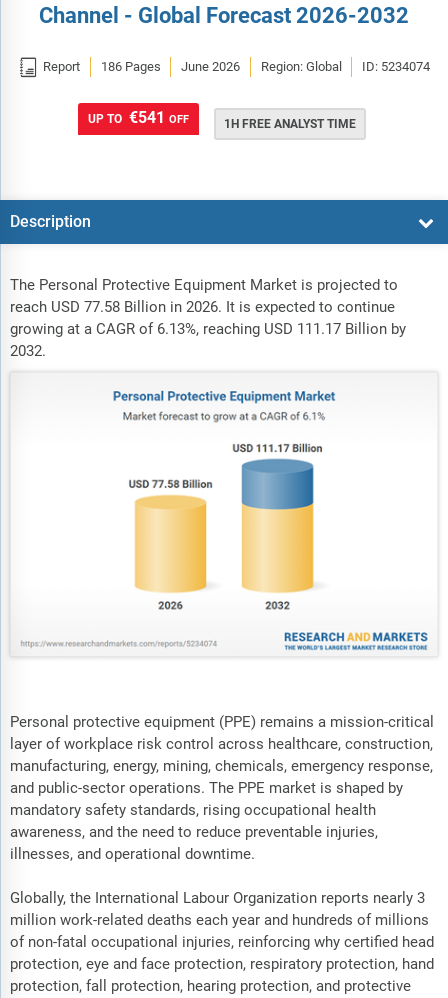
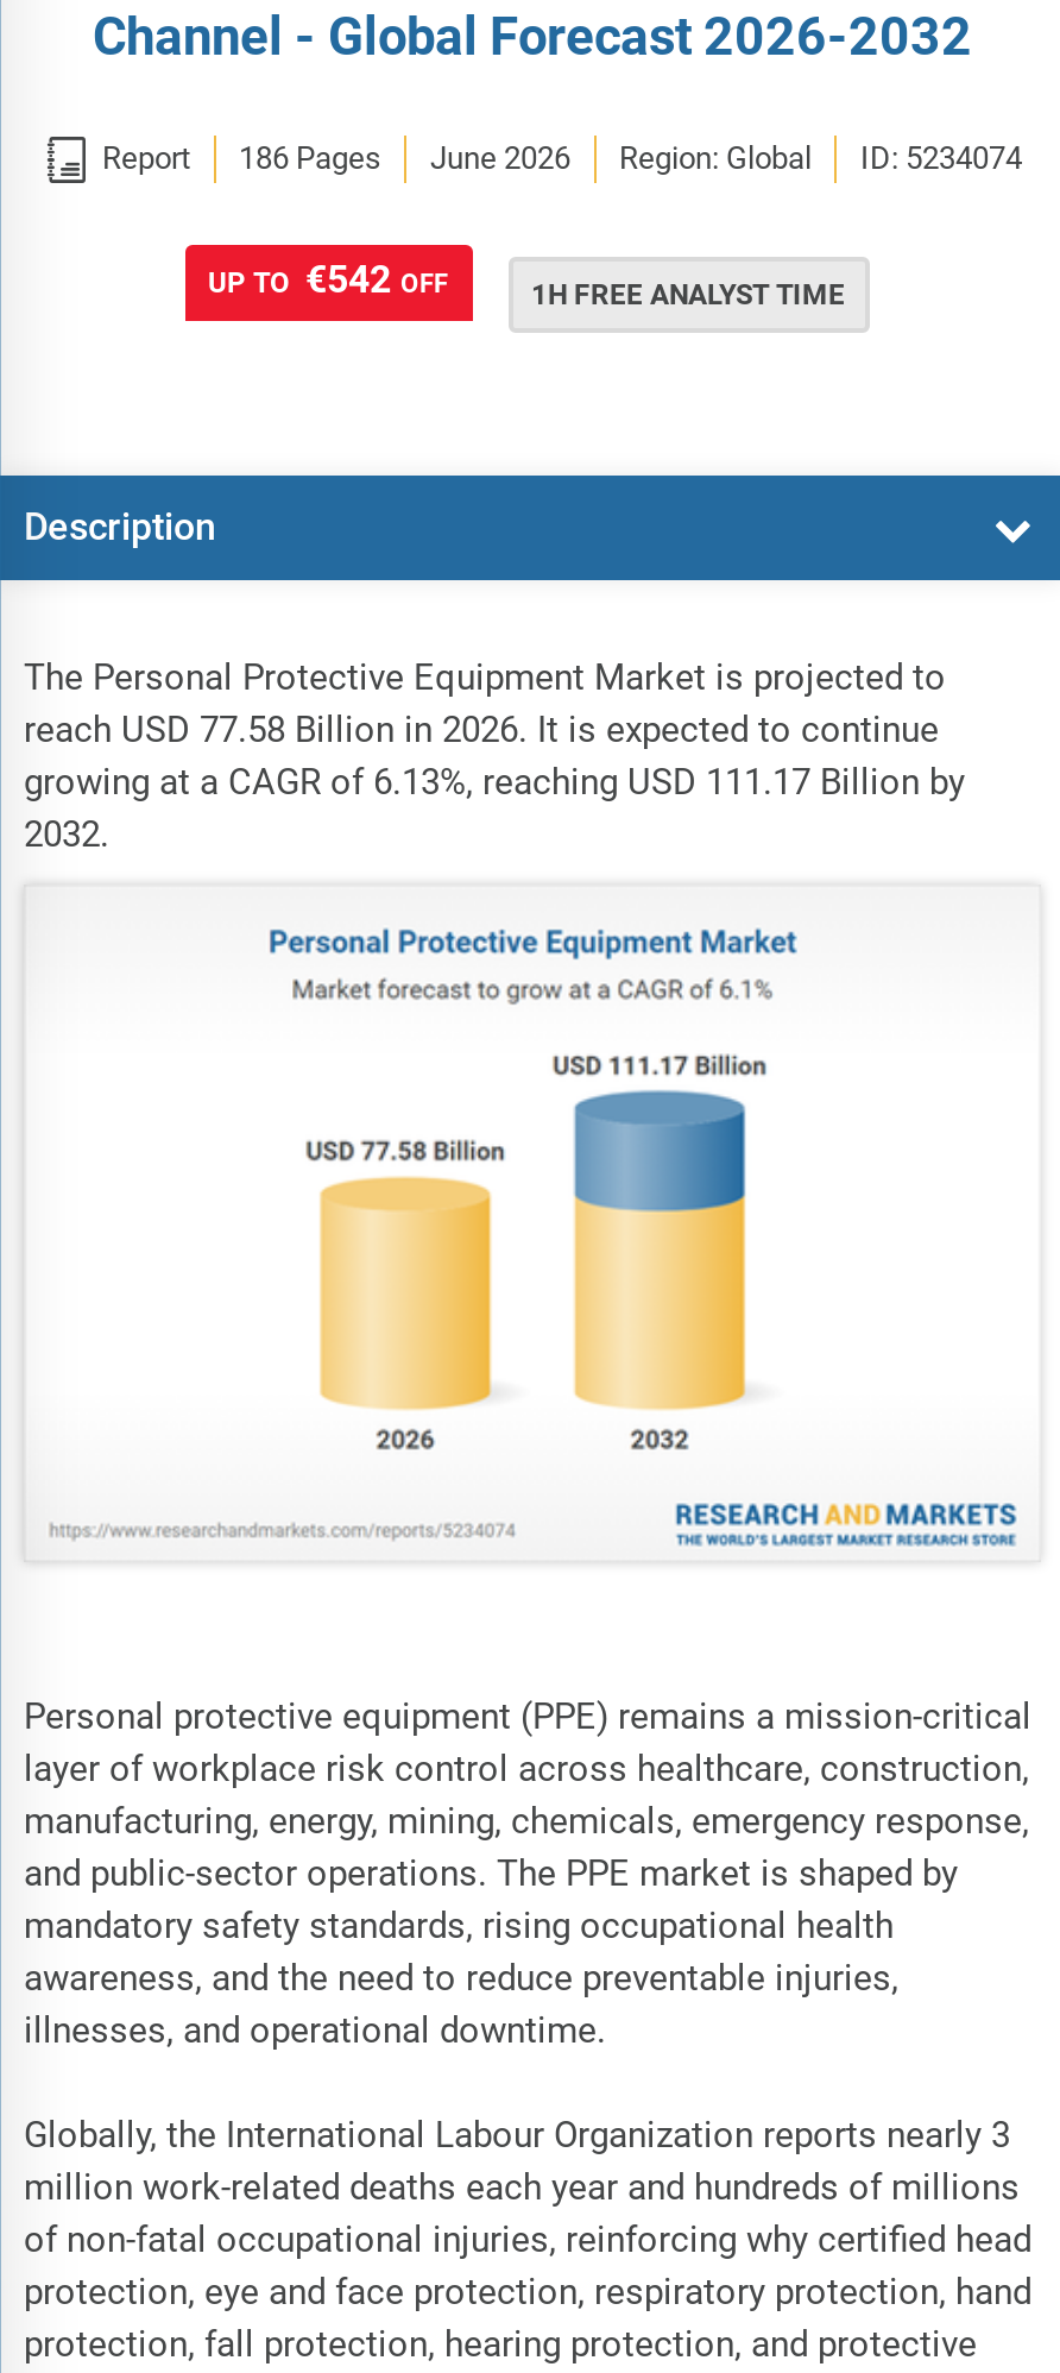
- UP TO €541 OFF
+ UP TO €542 OFF
